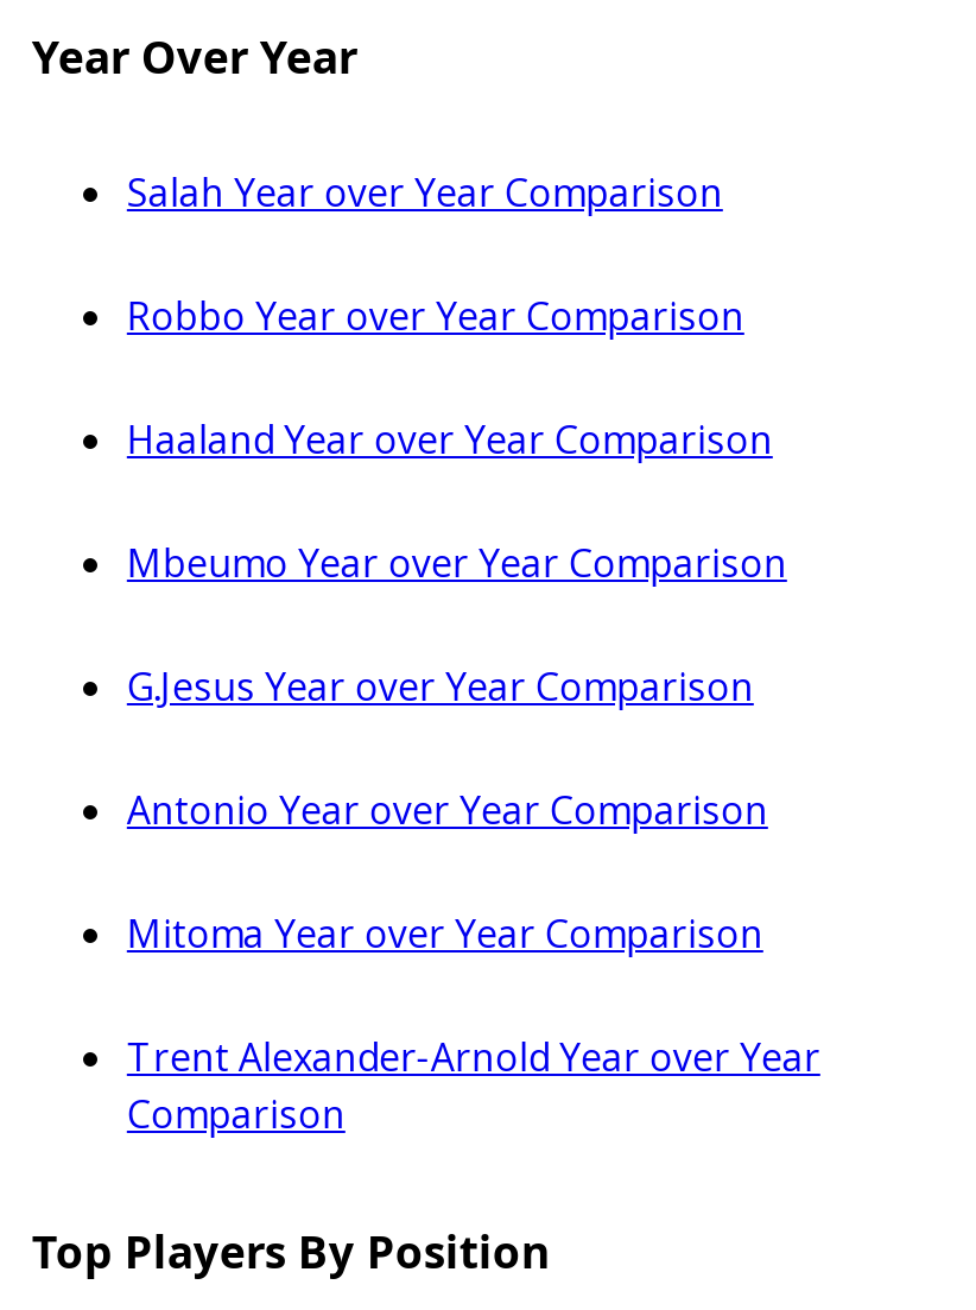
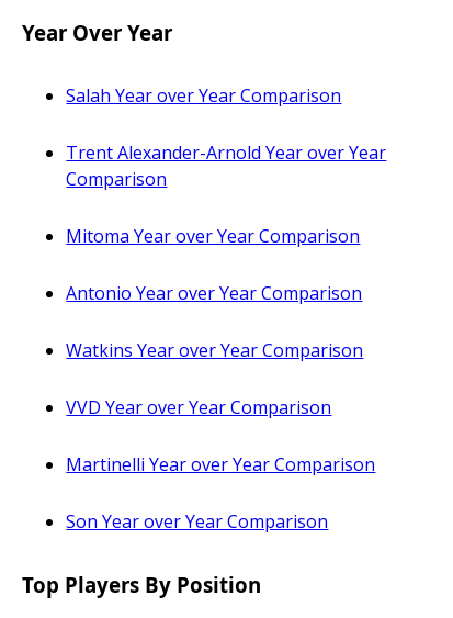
- Robbo Year over Year Comparison
- Haaland Year over Year Comparison
- Mbeumo Year over Year Comparison
- G.Jesus Year over Year Comparison

moved down: Mitoma Year over Year Comparison | Antonio Year over Year Comparison

moved up: Trent Alexander-Arnold Year over Year | Comparison

+ Watkins Year over Year Comparison
+ VVD Year over Year Comparison
+ Martinelli Year over Year Comparison
+ Son Year over Year Comparison
